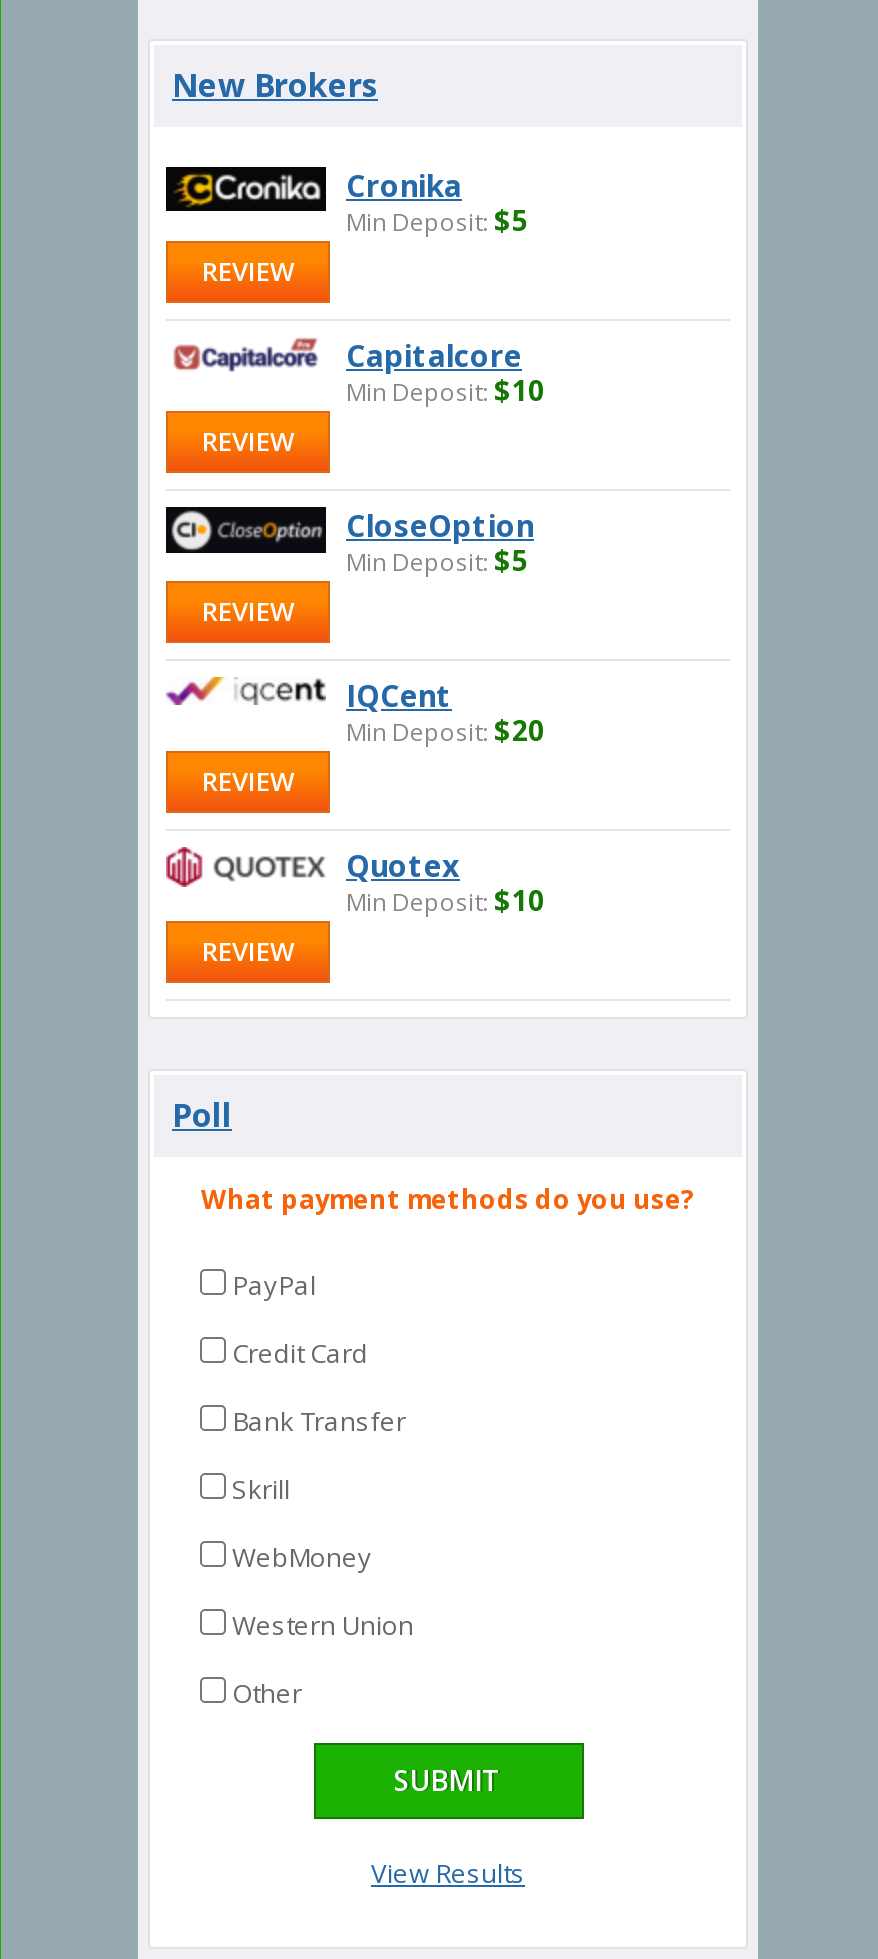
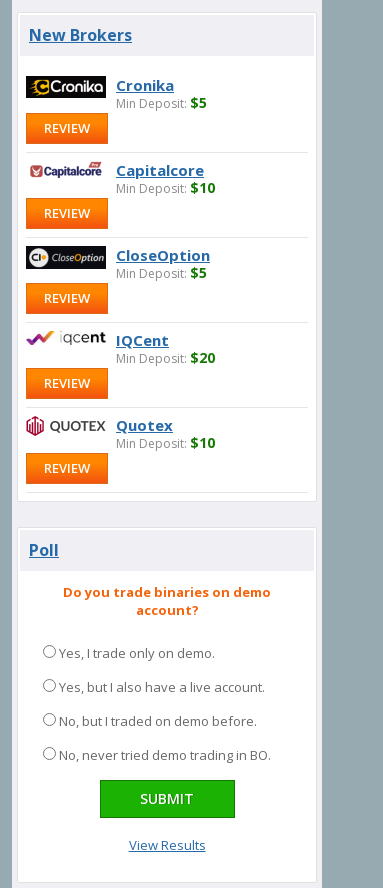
- What payment methods do you use?
- PayPal
- Credit Card
- Bank Transfer
- Skrill
- WebMoney
- Western Union
- Other
+ Do you trade binaries on demo
+ account?
+ Yes, I trade only on demo.
+ Yes, but I also have a live account.
+ No, but I traded on demo before.
+ No, never tried demo trading in BO.
